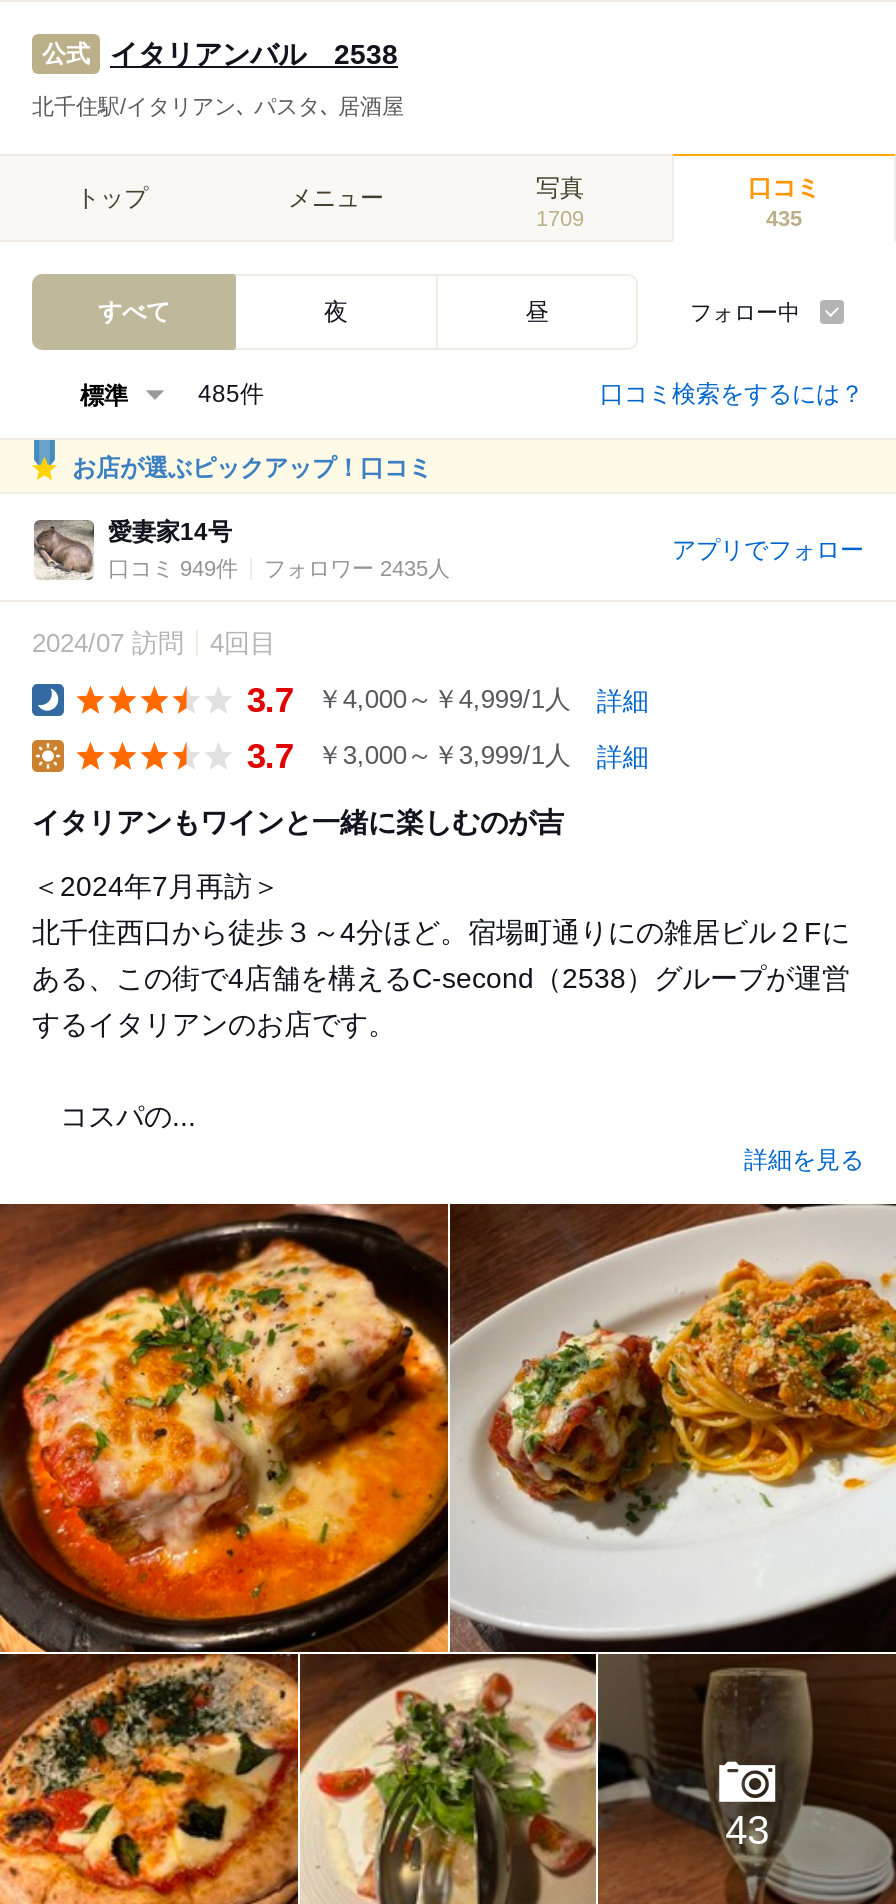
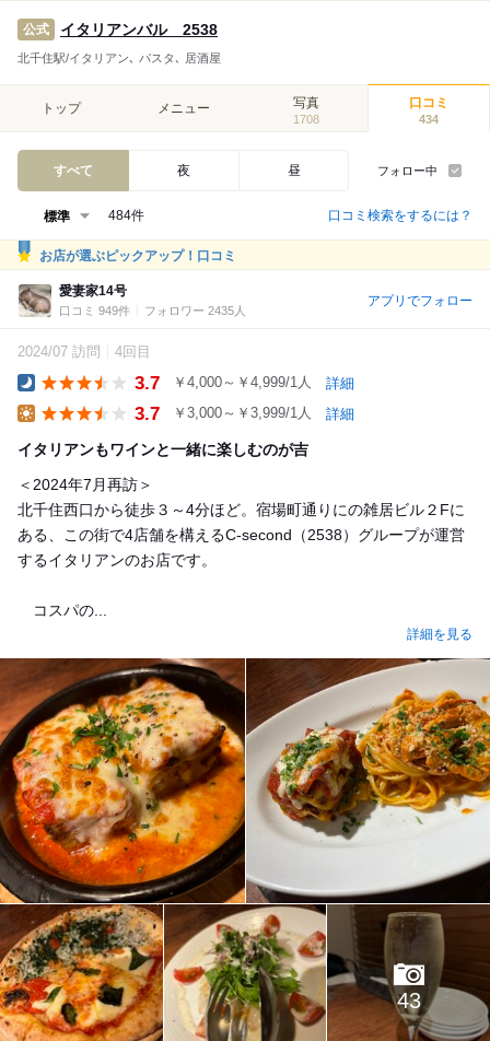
- 1709
+ 1708

- 435
+ 434

- 485件
+ 484件
